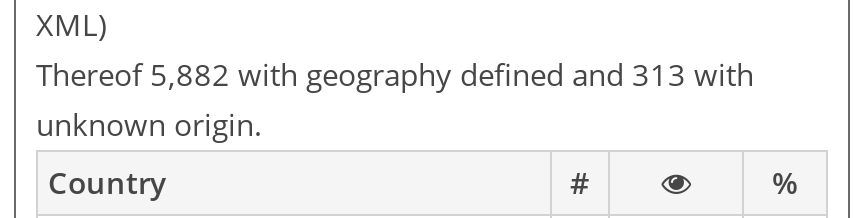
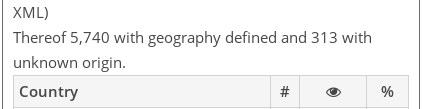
- Thereof 5,882 with geography defined and 313 with
+ Thereof 5,740 with geography defined and 313 with
